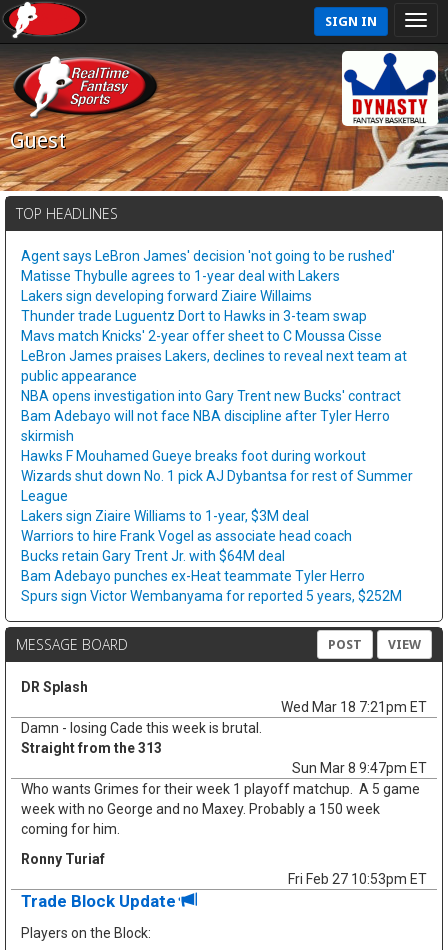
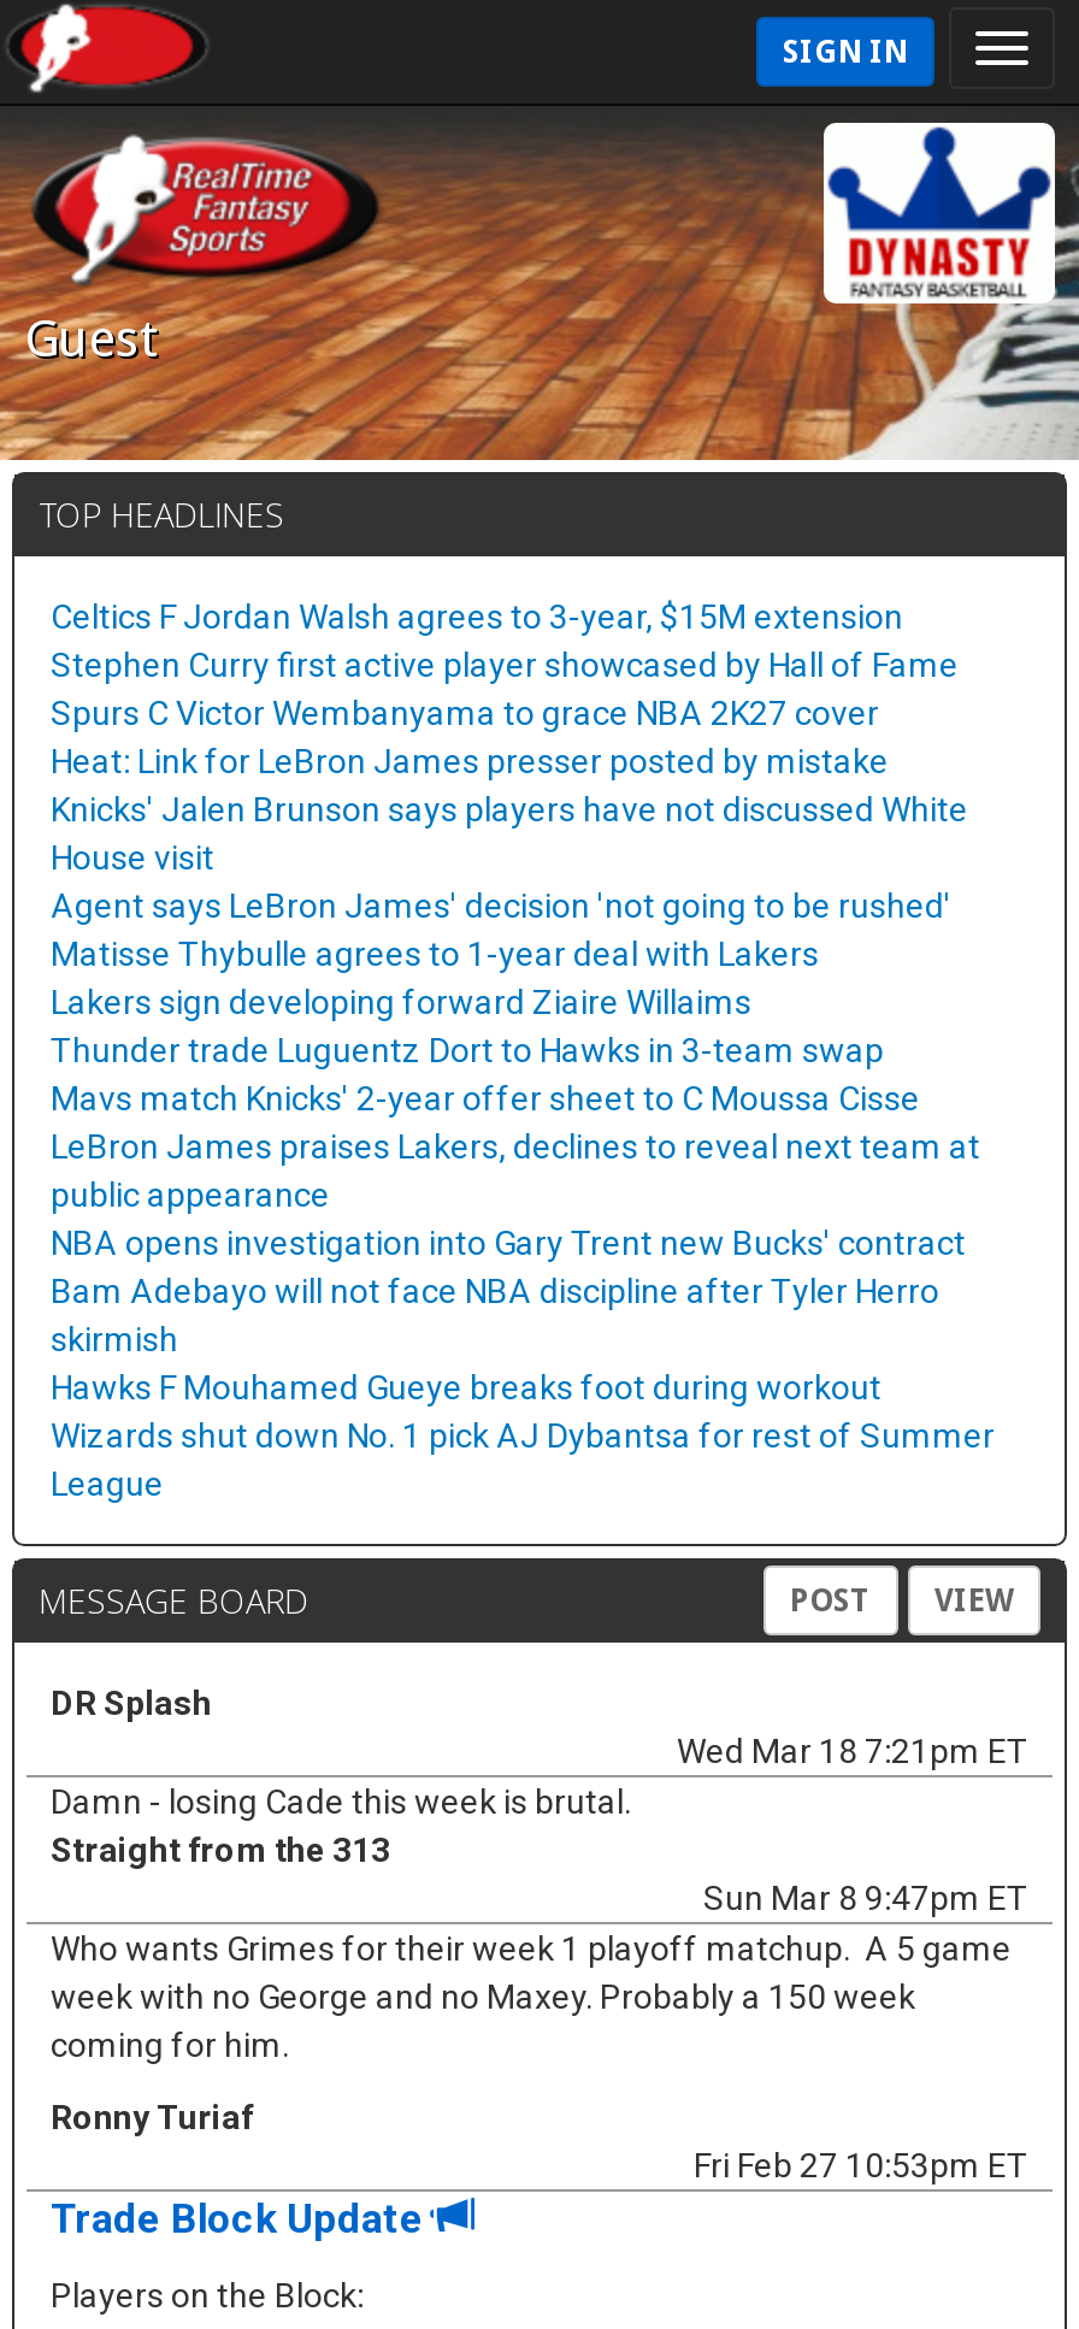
+ Celtics F Jordan Walsh agrees to 3-year, $15M extension
+ Stephen Curry first active player showcased by Hall of Fame
+ Spurs C Victor Wembanyama to grace NBA 2K27 cover
+ Heat: Link for LeBron James presser posted by mistake
+ Knicks' Jalen Brunson says players have not discussed White
+ House visit

moved down: Agent says LeBron James' decision 'not going to be rushed' | Matisse Thybulle agrees to 1-year deal with Lakers | Lakers sign developing forward Ziaire Willaims | ... | Wizards shut down No. 1 pick AJ Dybantsa for rest of Summer | League

- Lakers sign Ziaire Williams to 1-year, $3M deal
- Warriors to hire Frank Vogel as associate head coach
- Bucks retain Gary Trent Jr. with $64M deal
- Bam Adebayo punches ex-Heat teammate Tyler Herro
- Spurs sign Victor Wembanyama for reported 5 years, $252M
